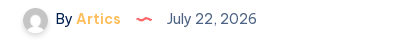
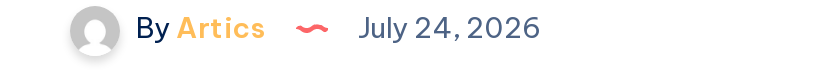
- July 22, 2026
+ July 24, 2026
